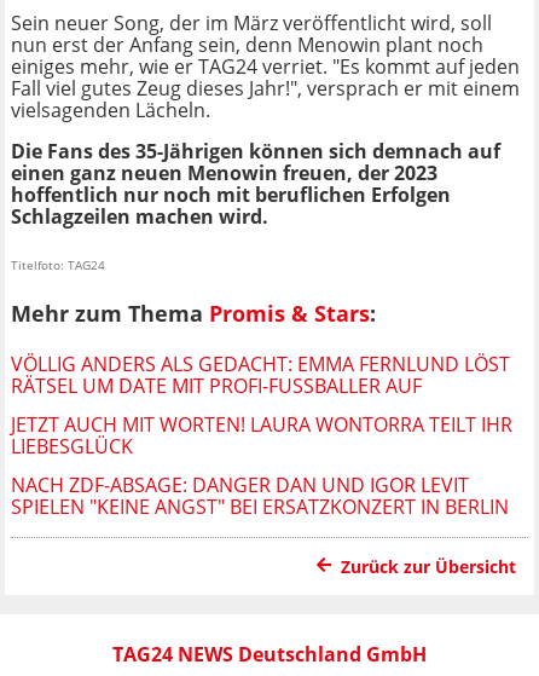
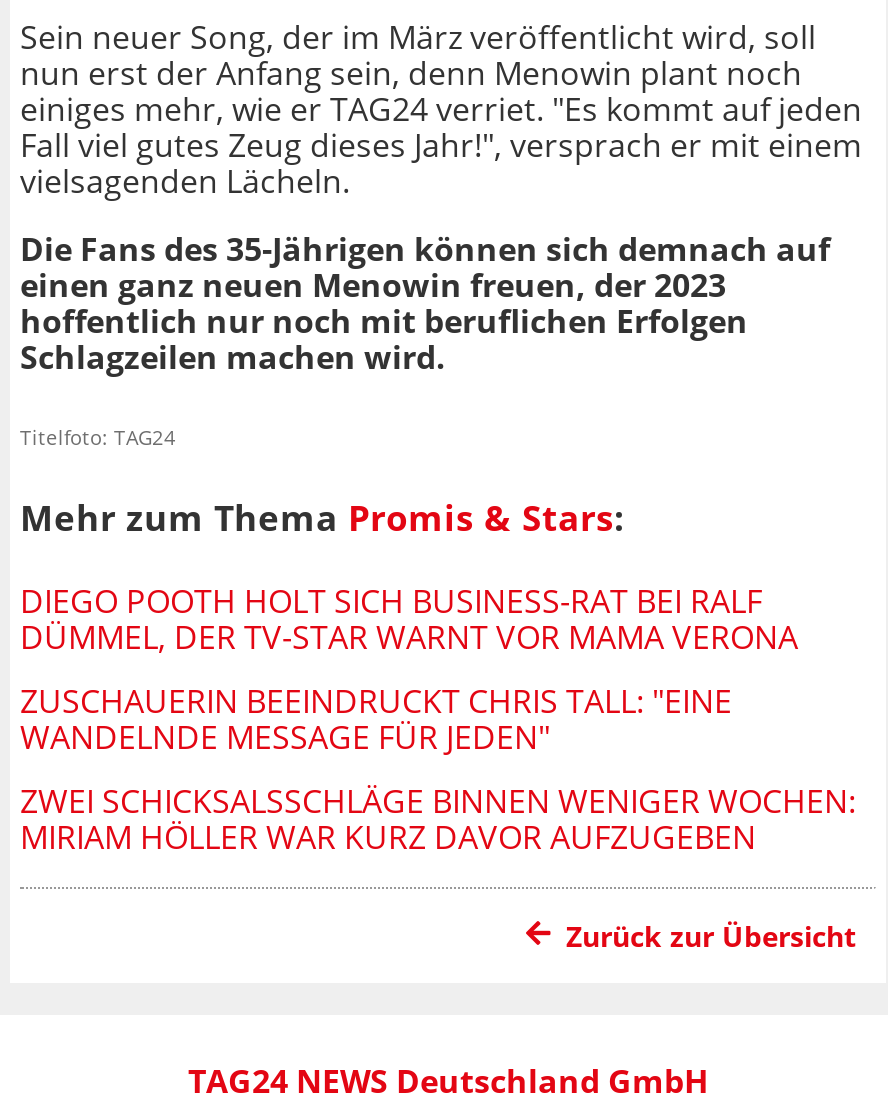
- VÖLLIG ANDERS ALS GEDACHT: EMMA FERNLUND LÖST
- RÄTSEL UM DATE MIT PROFI-FUSSBALLER AUF
+ DIEGO POOTH HOLT SICH BUSINESS-RAT BEI RALF
+ DÜMMEL, DER TV-STAR WARNT VOR MAMA VERONA

- JETZT AUCH MIT WORTEN! LAURA WONTORRA TEILT IHR
- LIEBESGLÜCK
+ ZUSCHAUERIN BEEINDRUCKT CHRIS TALL: "EINE
+ WANDELNDE MESSAGE FÜR JEDEN"

- NACH ZDF-ABSAGE: DANGER DAN UND IGOR LEVIT
- SPIELEN "KEINE ANGST" BEI ERSATZKONZERT IN BERLIN
+ ZWEI SCHICKSALSSCHLÄGE BINNEN WENIGER WOCHEN:
+ MIRIAM HÖLLER WAR KURZ DAVOR AUFZUGEBEN
